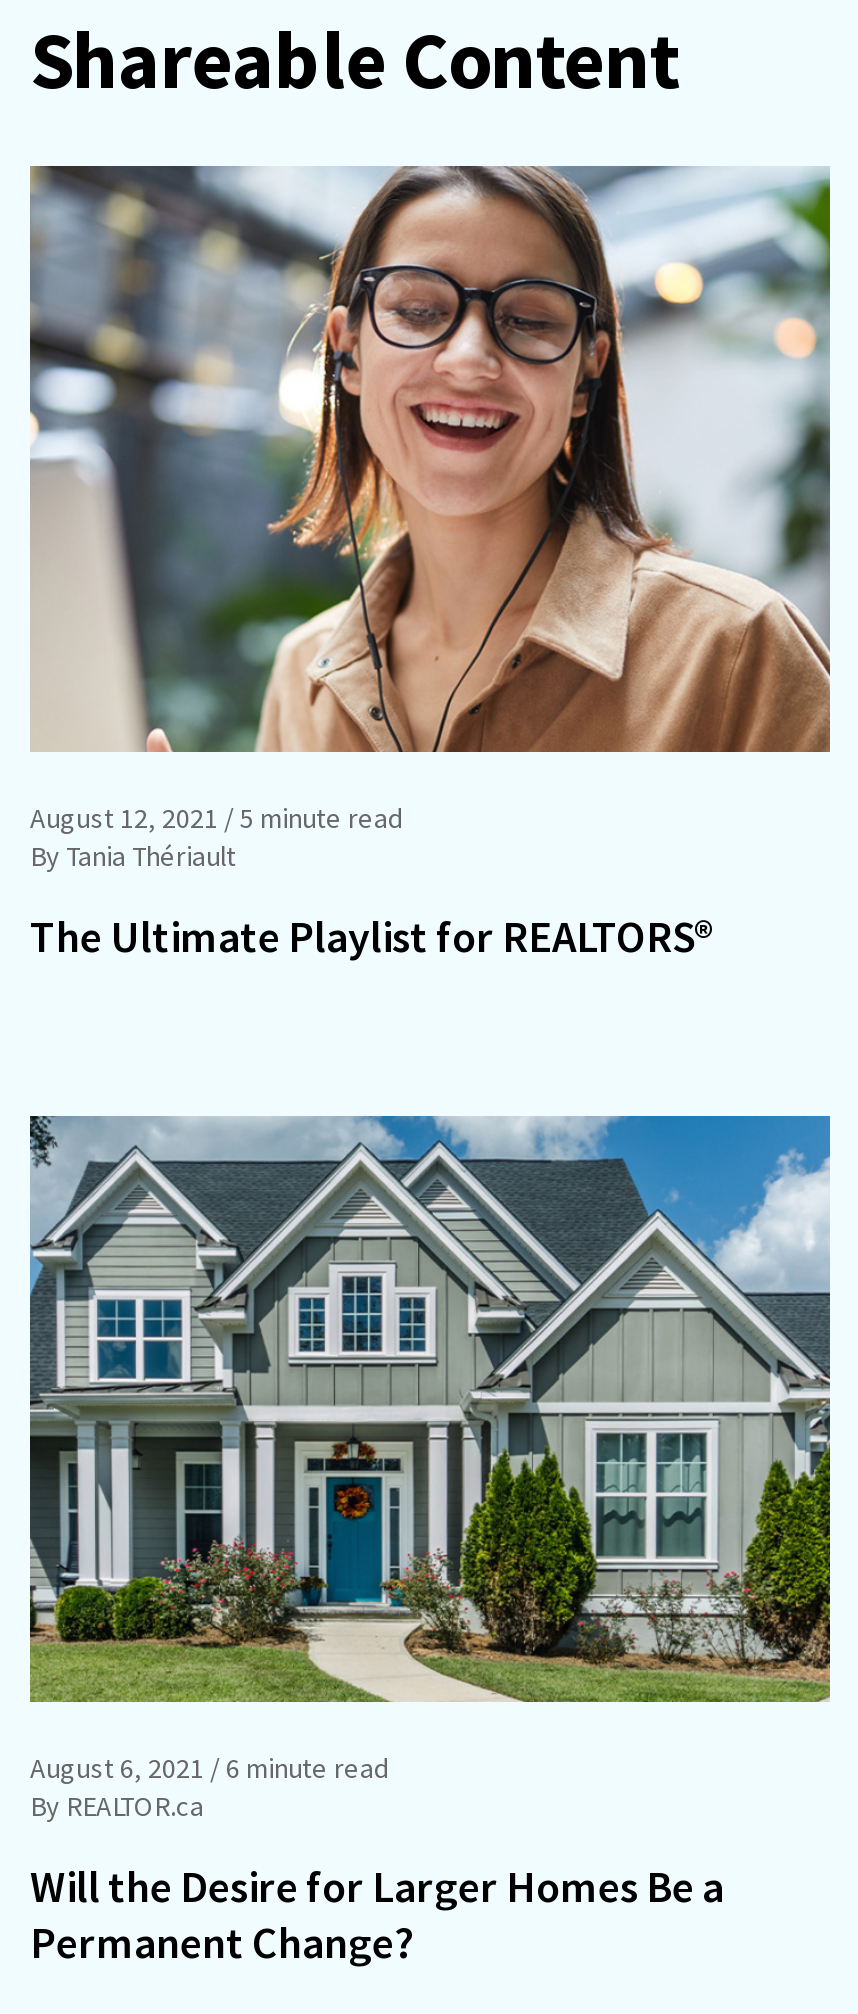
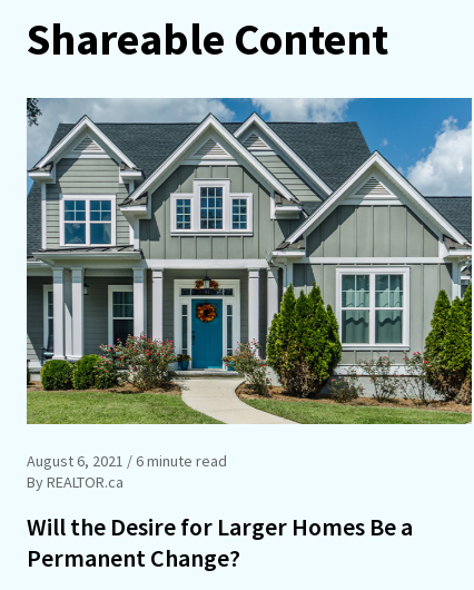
- [image]
- August 12, 2021 / 5 minute read
- By Tania Thériault
- The Ultimate Playlist for REALTORS®
